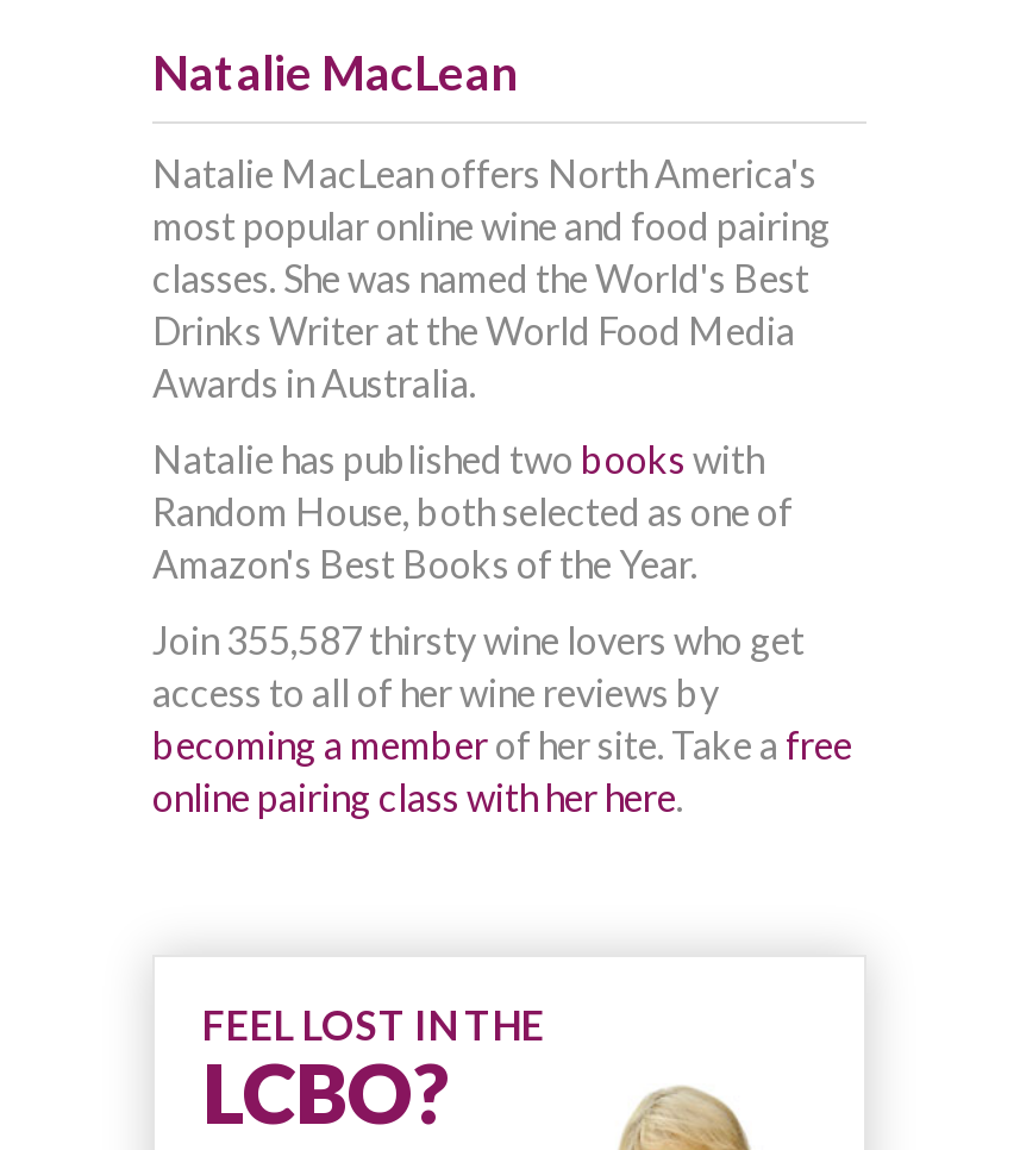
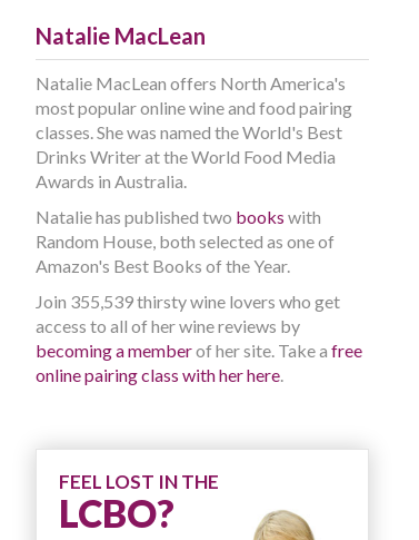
- Join 355,587 thirsty wine lovers who get
+ Join 355,539 thirsty wine lovers who get
